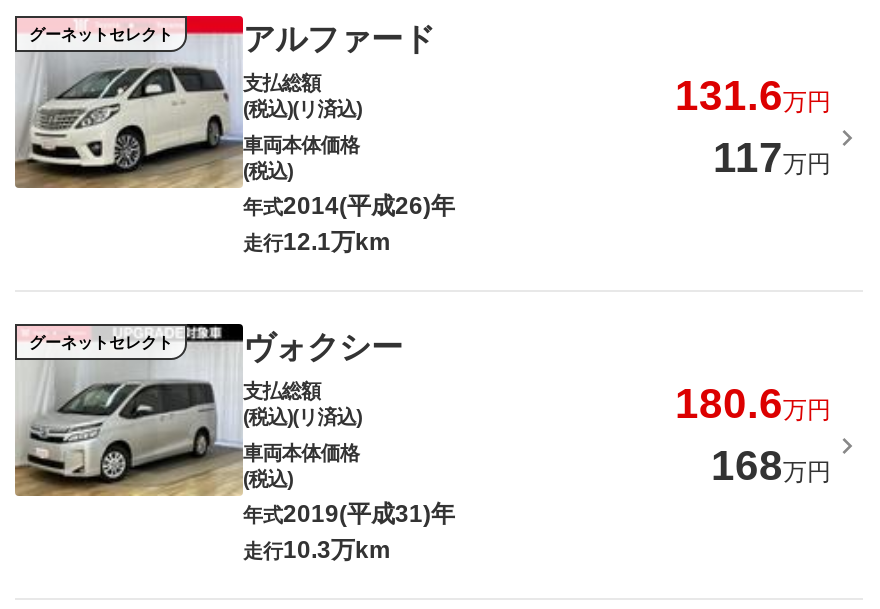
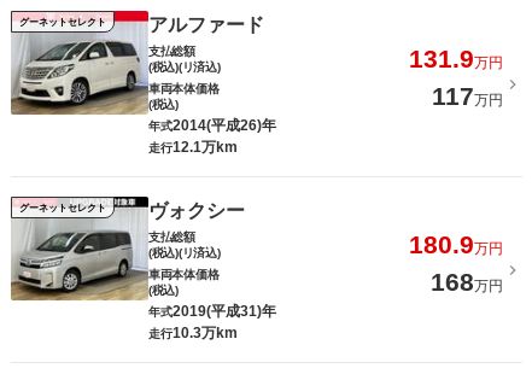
- 131.6万円
+ 131.9万円

- 180.6万円
+ 180.9万円
